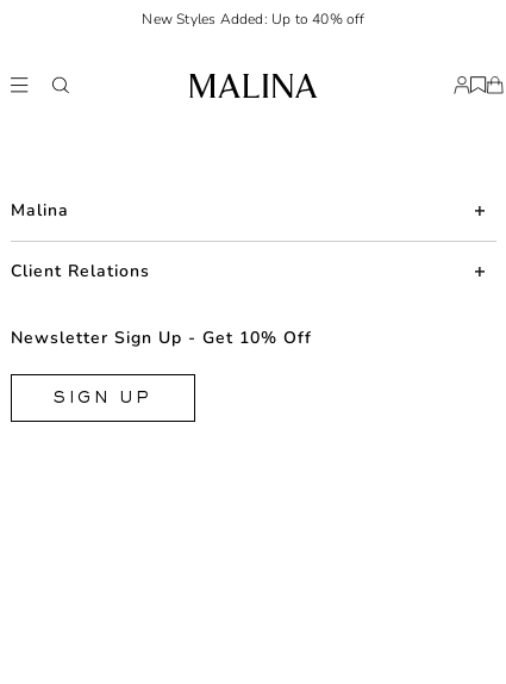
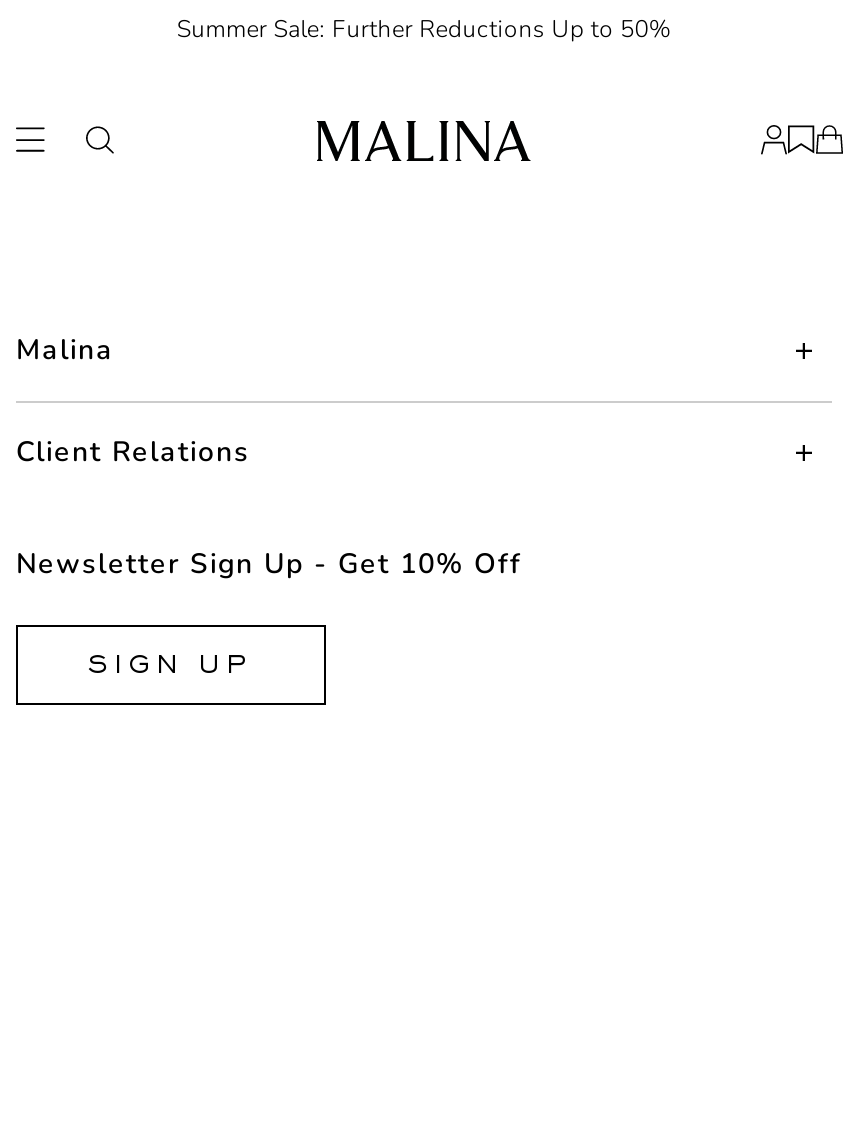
- New Styles Added: Up to 40% off
+ Summer Sale: Further Reductions Up to 50%
